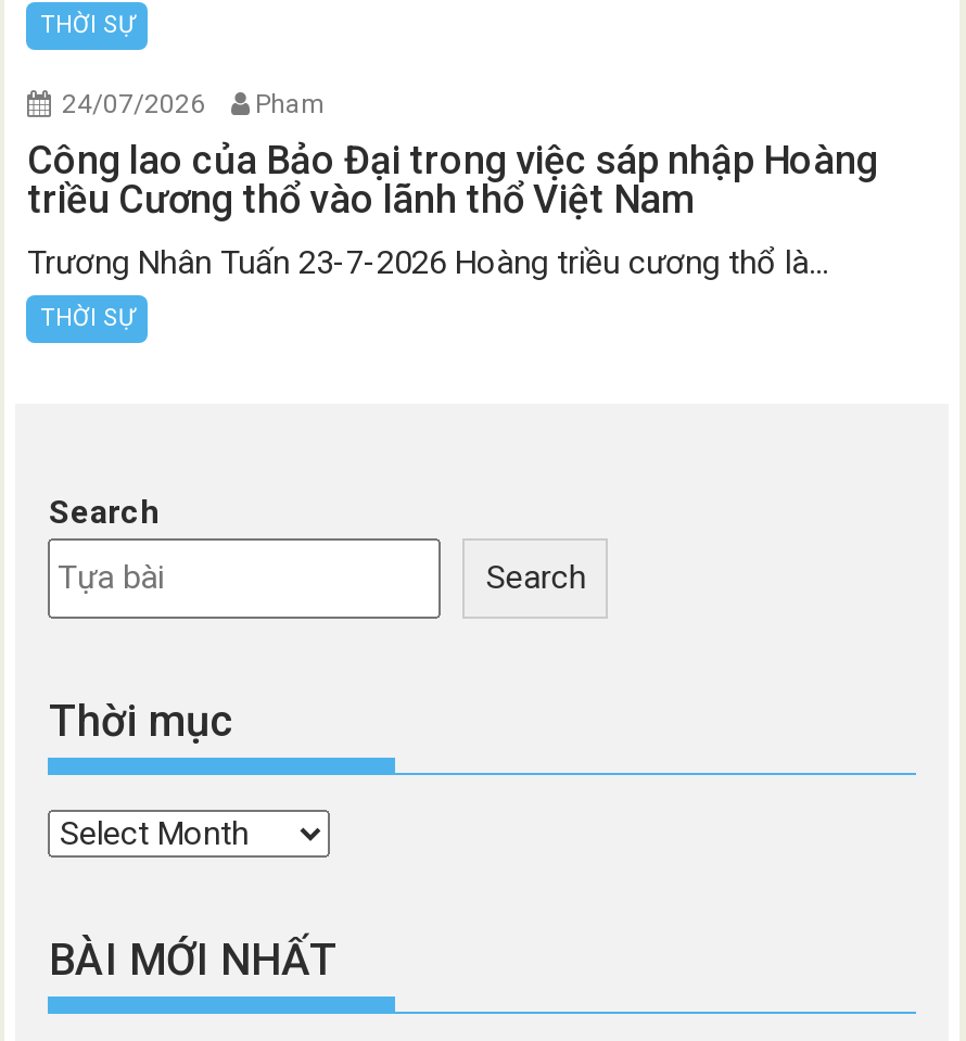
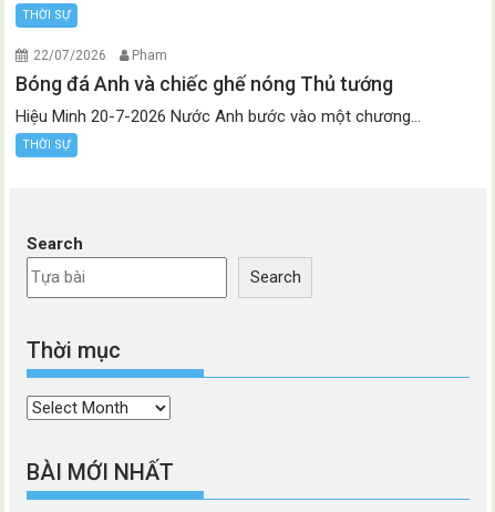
- 24/07/2026 Pham
+ 22/07/2026 Pham

- Công lao của Bảo Đại trong việc sáp nhập Hoàng
- triều Cương thổ vào lãnh thổ Việt Nam
+ Bóng đá Anh và chiếc ghế nóng Thủ tướng

- Trương Nhân Tuấn 23-7-2026 Hoàng triều cương thổ là...
+ Hiệu Minh 20-7-2026 Nước Anh bước vào một chương...
